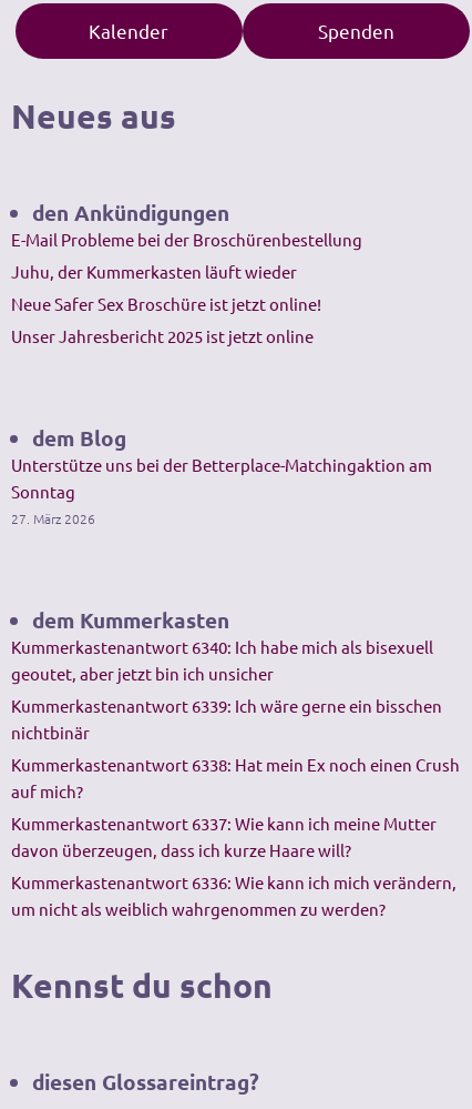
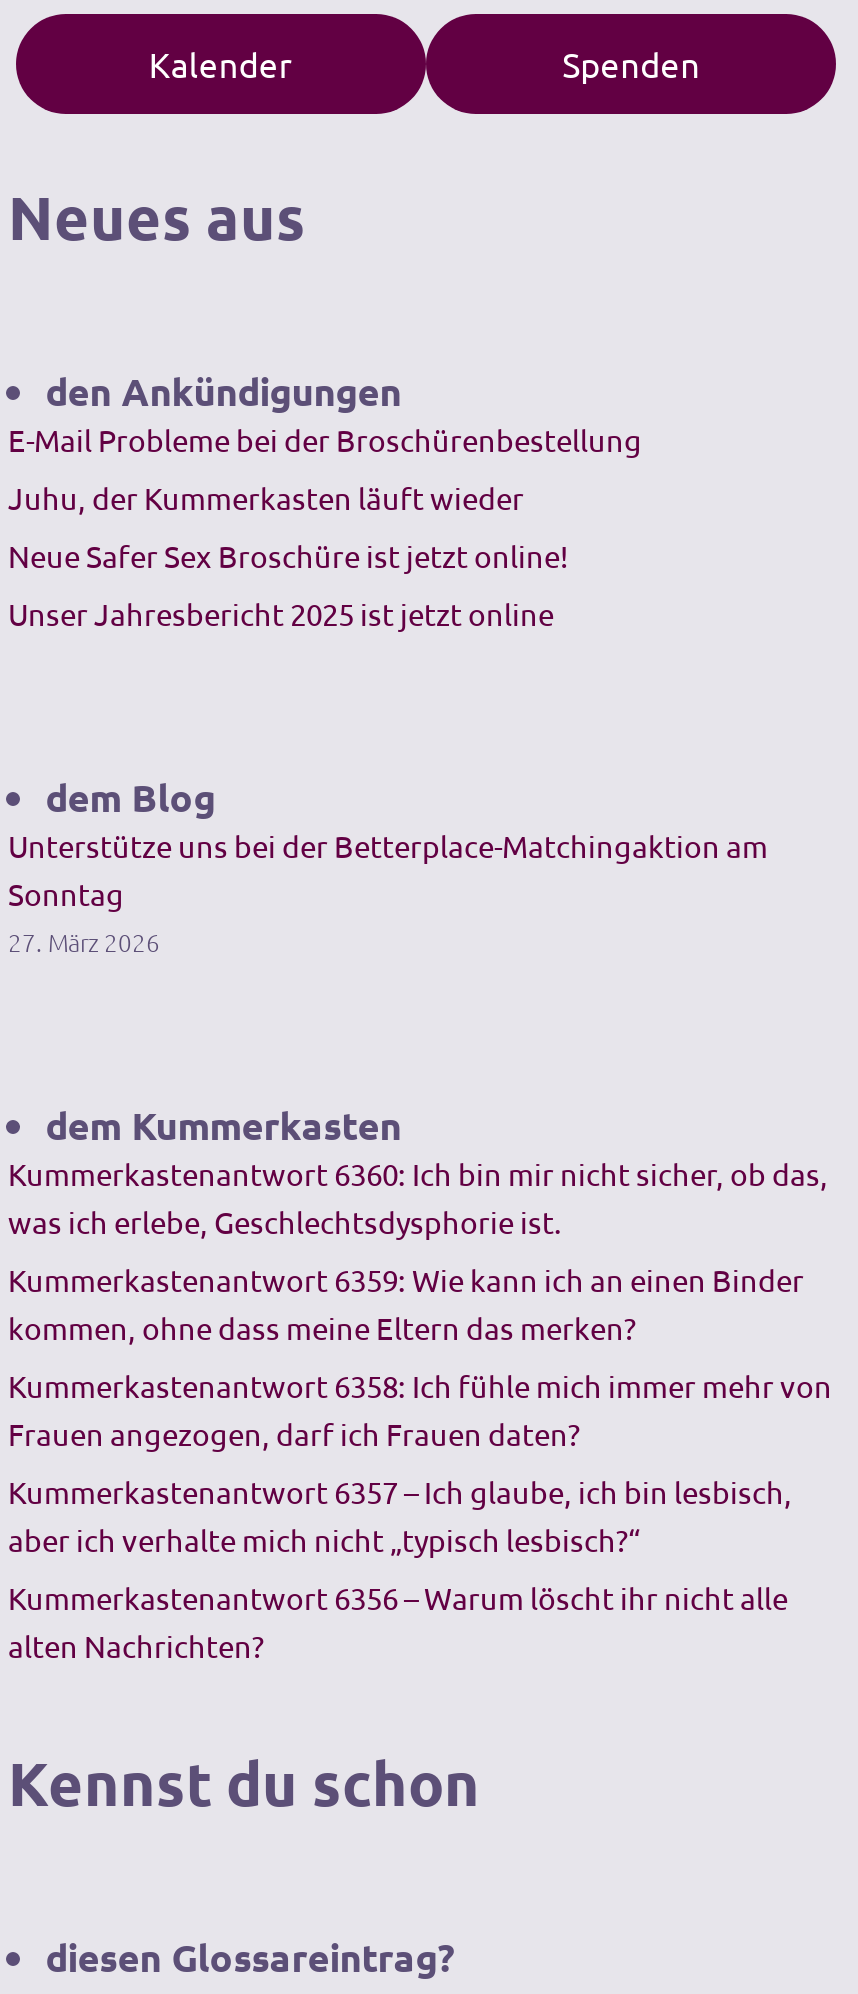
- Kummerkastenantwort 6340: Ich habe mich als bisexuell
- geoutet, aber jetzt bin ich unsicher
+ Kummerkastenantwort 6360: Ich bin mir nicht sicher, ob das,
+ was ich erlebe, Geschlechtsdysphorie ist.

- Kummerkastenantwort 6339: Ich wäre gerne ein bisschen
- nichtbinär
+ Kummerkastenantwort 6359: Wie kann ich an einen Binder
+ kommen, ohne dass meine Eltern das merken?

- Kummerkastenantwort 6338: Hat mein Ex noch einen Crush
- auf mich?
+ Kummerkastenantwort 6358: Ich fühle mich immer mehr von
+ Frauen angezogen, darf ich Frauen daten?

- Kummerkastenantwort 6337: Wie kann ich meine Mutter
- davon überzeugen, dass ich kurze Haare will?
+ Kummerkastenantwort 6357 – Ich glaube, ich bin lesbisch,
+ aber ich verhalte mich nicht „typisch lesbisch?“

- Kummerkastenantwort 6336: Wie kann ich mich verändern,
- um nicht als weiblich wahrgenommen zu werden?
+ Kummerkastenantwort 6356 – Warum löscht ihr nicht alle
+ alten Nachrichten?
